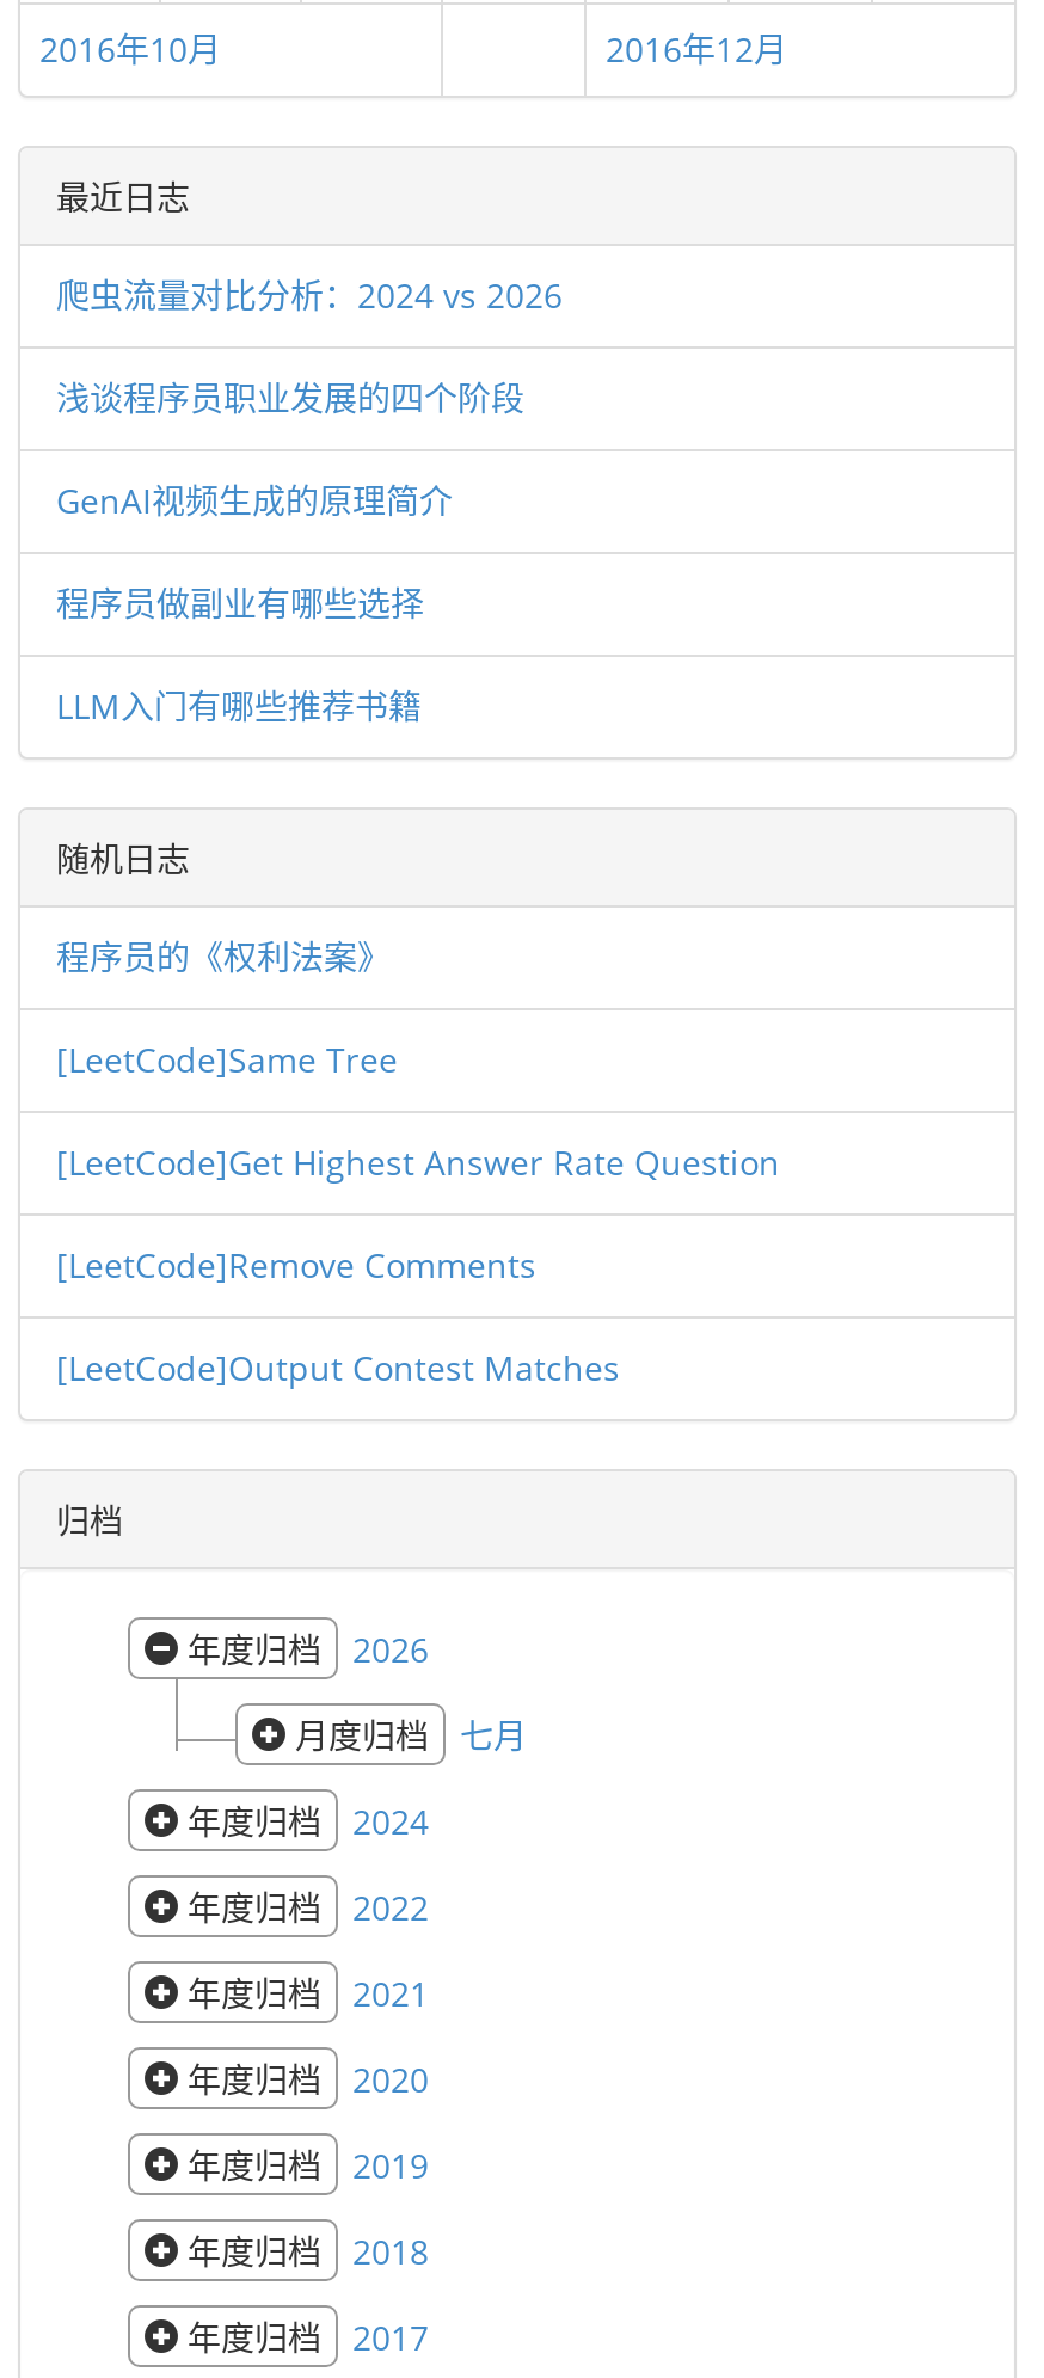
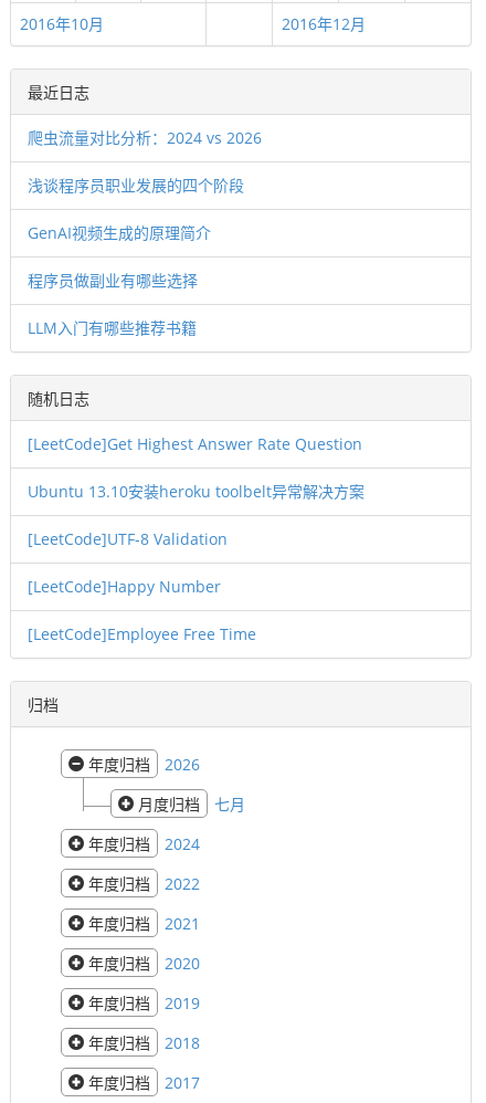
- 程序员的《权利法案》
- [LeetCode]Same Tree

moved up: [LeetCode]Get Highest Answer Rate Question

- [LeetCode]Remove Comments
- [LeetCode]Output Contest Matches
+ Ubuntu 13.10安装heroku toolbelt异常解决方案
+ [LeetCode]UTF-8 Validation
+ [LeetCode]Happy Number
+ [LeetCode]Employee Free Time
